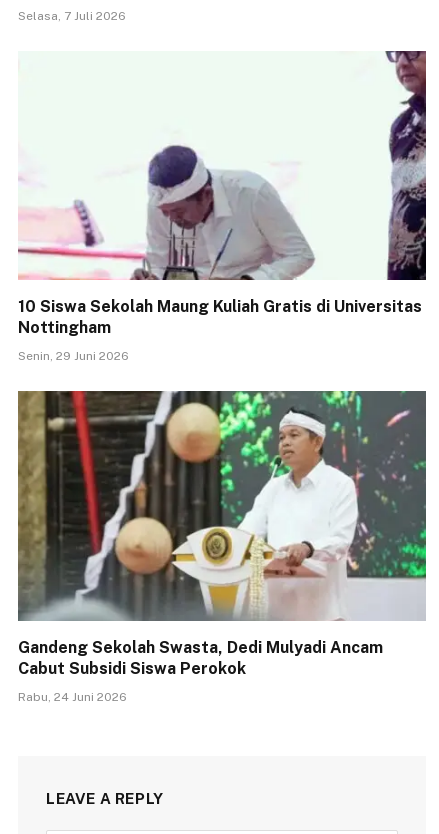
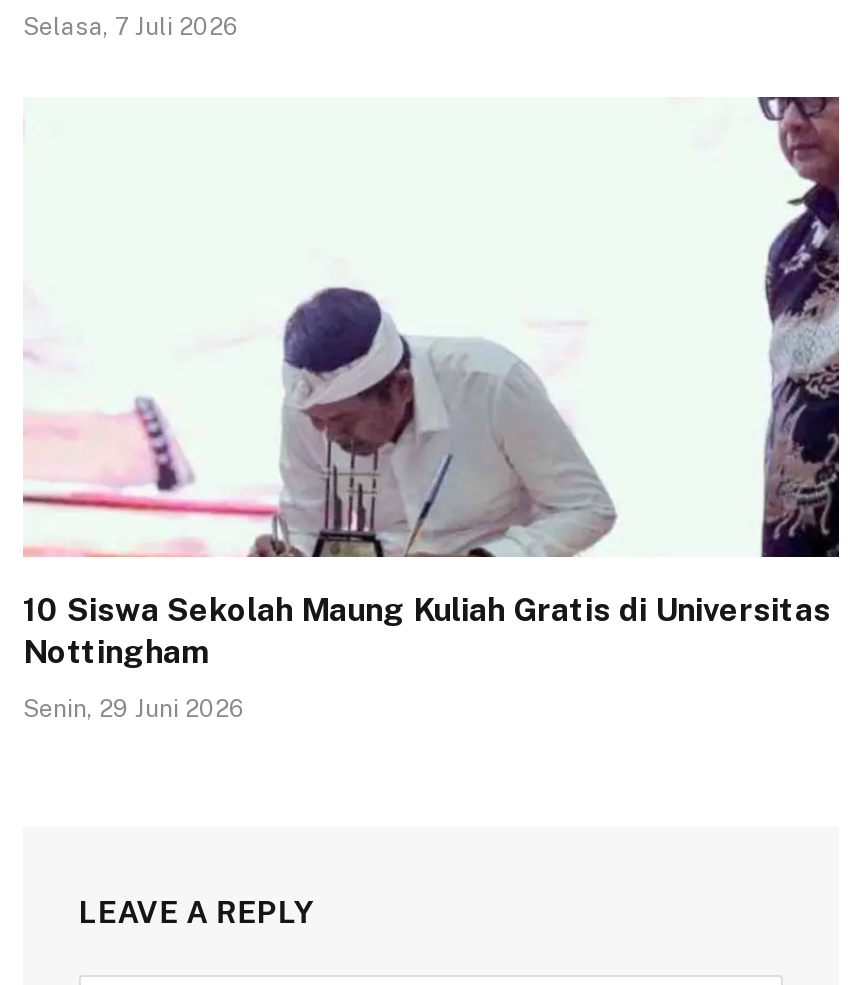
- [image]
- Gandeng Sekolah Swasta, Dedi Mulyadi Ancam
- Cabut Subsidi Siswa Perokok
- Rabu, 24 Juni 2026
